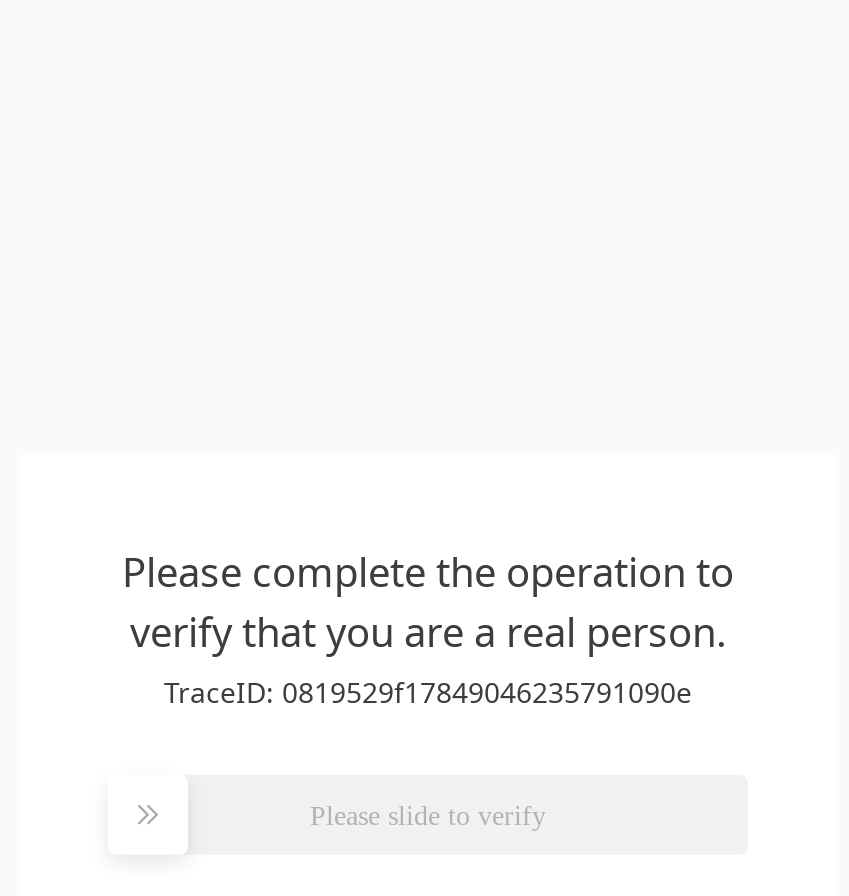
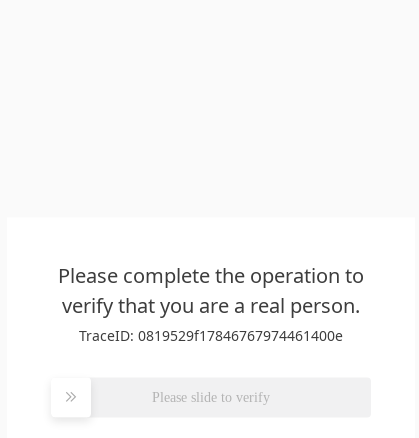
- TraceID: 0819529f17849046235791090e
+ TraceID: 0819529f17846767974461400e
